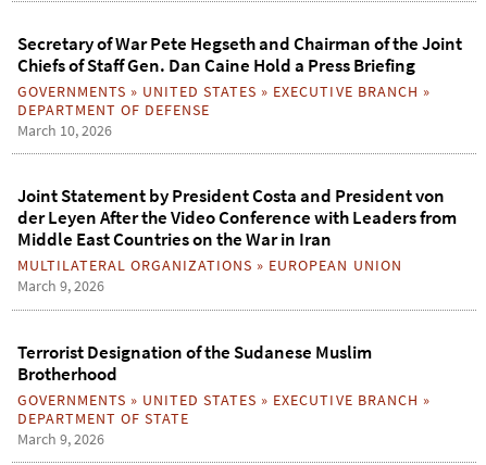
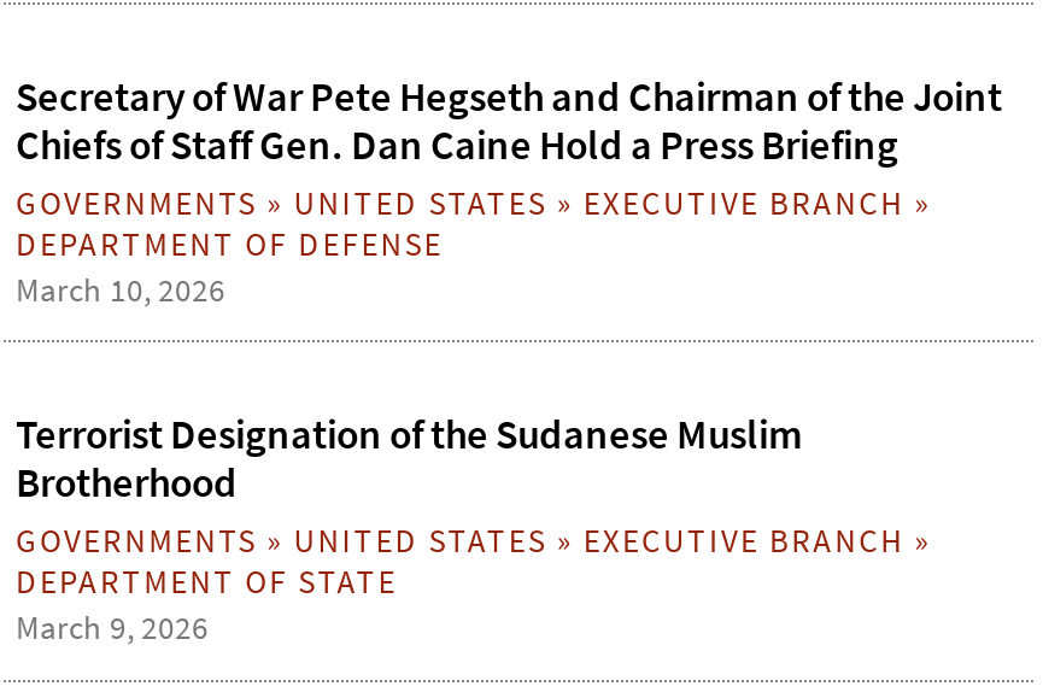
- Joint Statement by President Costa and President von
- der Leyen After the Video Conference with Leaders from
- Middle East Countries on the War in Iran
- MULTILATERAL ORGANIZATIONS» EUROPEAN UNION
- March 9, 2026
